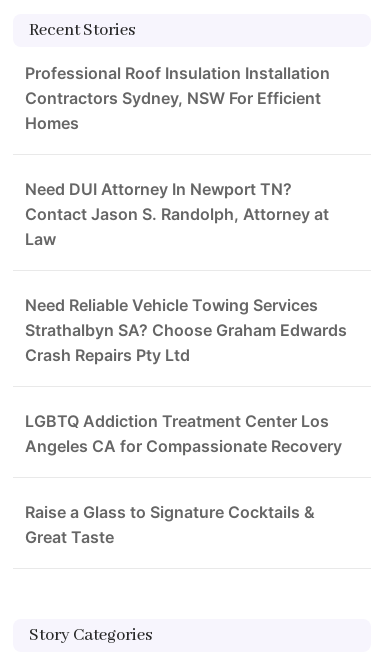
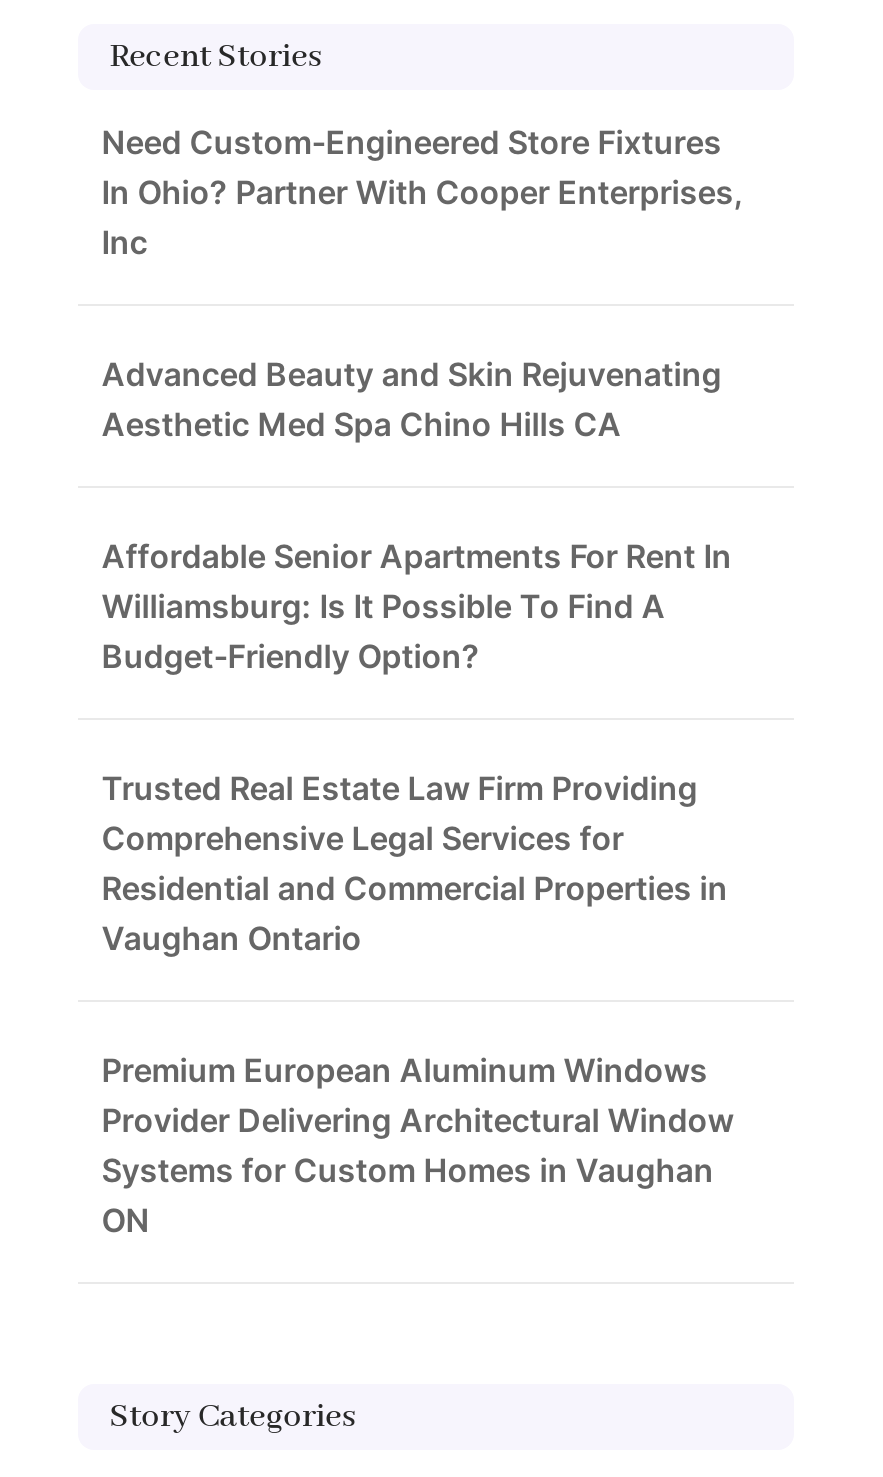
- Professional Roof Insulation Installation
- Contractors Sydney, NSW For Efficient
- Homes
+ Need Custom-Engineered Store Fixtures
+ In Ohio? Partner With Cooper Enterprises,
+ Inc

- Need DUI Attorney In Newport TN?
- Contact Jason S. Randolph, Attorney at
- Law
+ Advanced Beauty and Skin Rejuvenating
+ Aesthetic Med Spa Chino Hills CA

- Need Reliable Vehicle Towing Services
- Strathalbyn SA? Choose Graham Edwards
- Crash Repairs Pty Ltd
+ Affordable Senior Apartments For Rent In
+ Williamsburg: Is It Possible To Find A
+ Budget-Friendly Option?

- LGBTQ Addiction Treatment Center Los
- Angeles CA for Compassionate Recovery
+ Trusted Real Estate Law Firm Providing
+ Comprehensive Legal Services for
+ Residential and Commercial Properties in
+ Vaughan Ontario

- Raise a Glass to Signature Cocktails &
- Great Taste
+ Premium European Aluminum Windows
+ Provider Delivering Architectural Window
+ Systems for Custom Homes in Vaughan
+ ON
